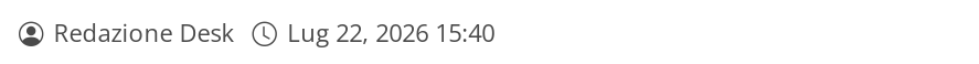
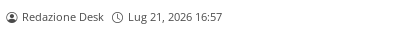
- Redazione Desk Lug 22, 2026 15:40
+ Redazione Desk Lug 21, 2026 16:57
